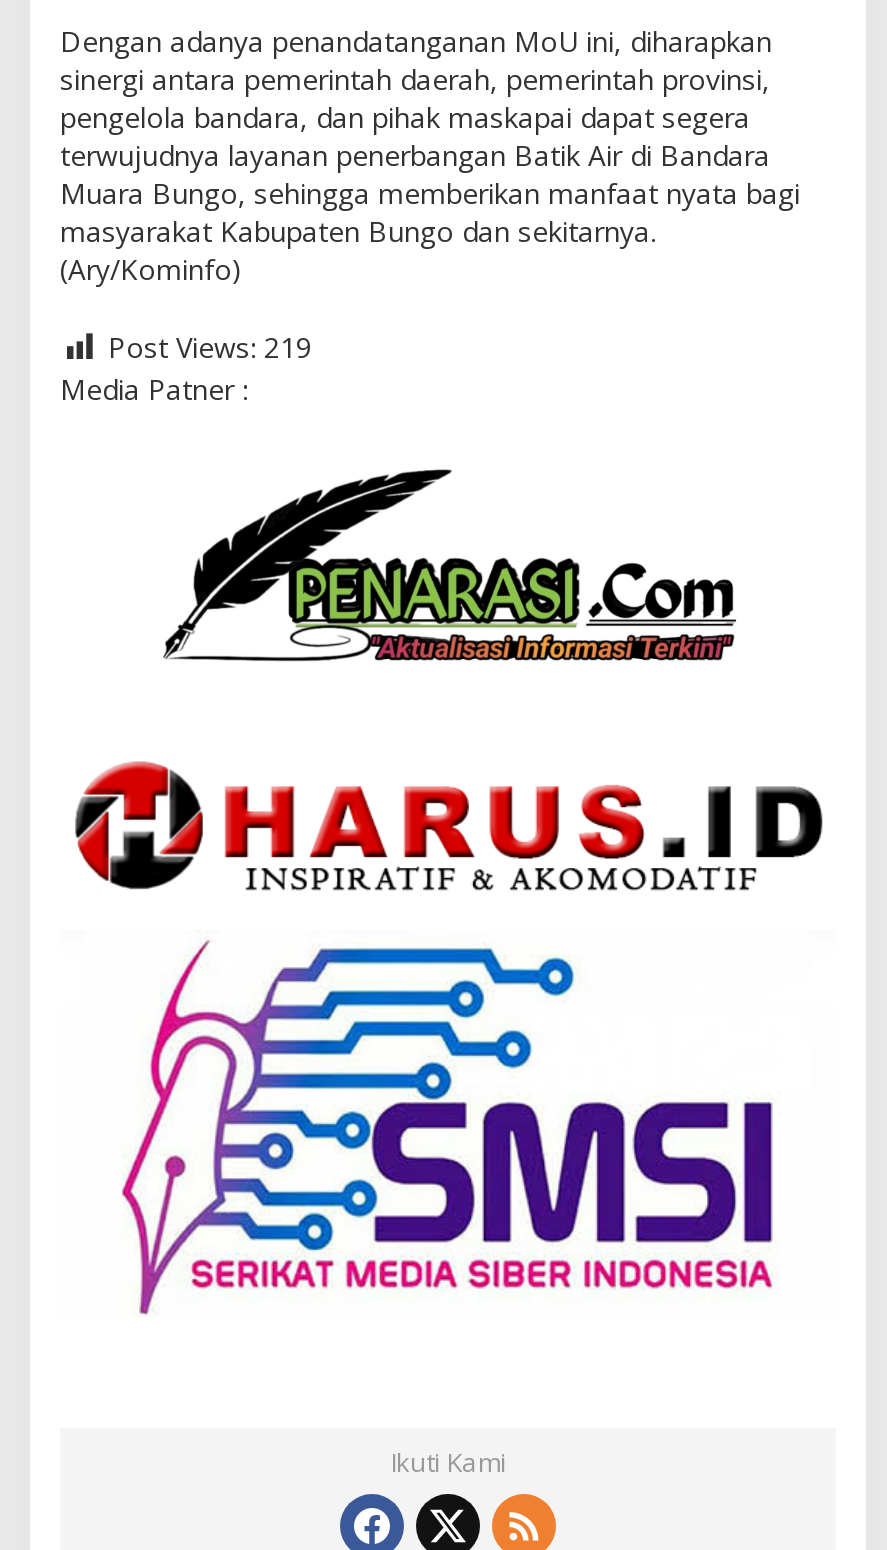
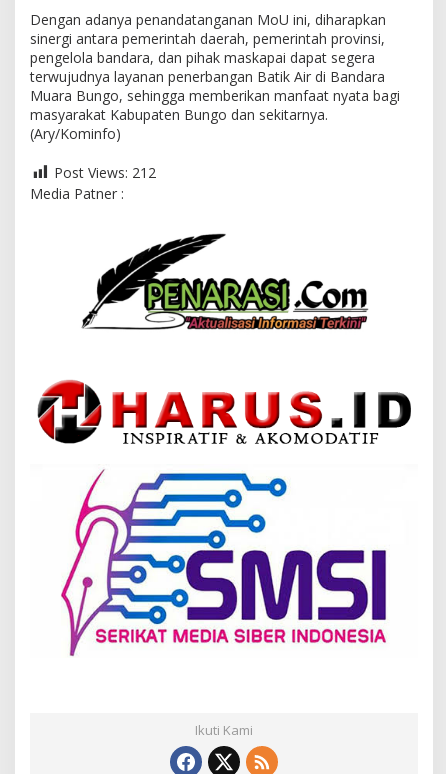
- Post Views: 219
+ Post Views: 212
